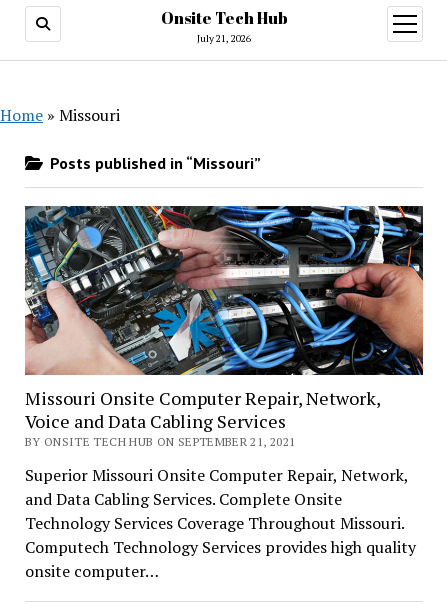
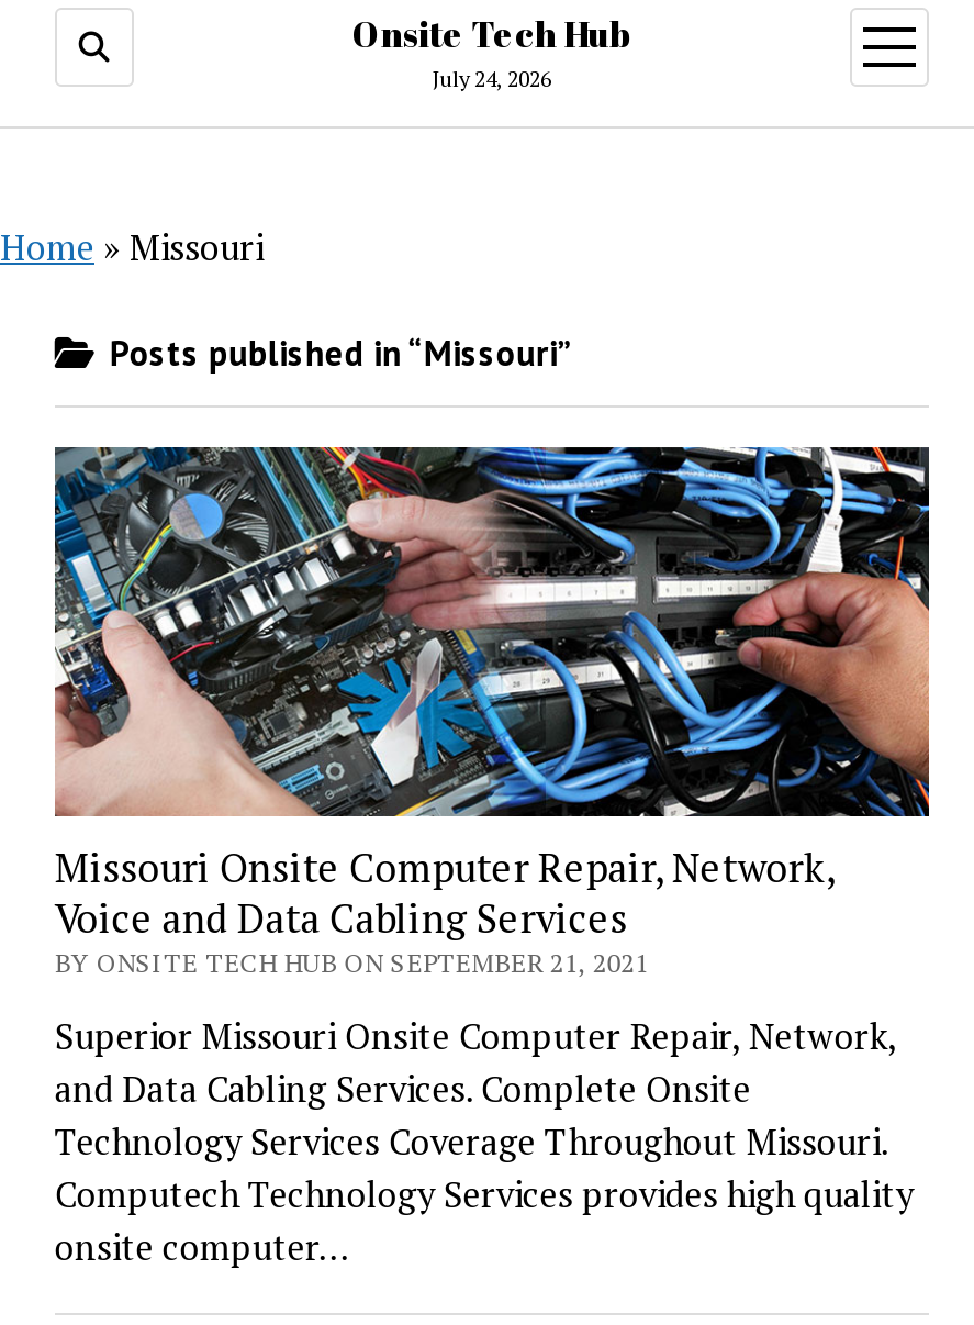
- July 21, 2026
+ July 24, 2026
